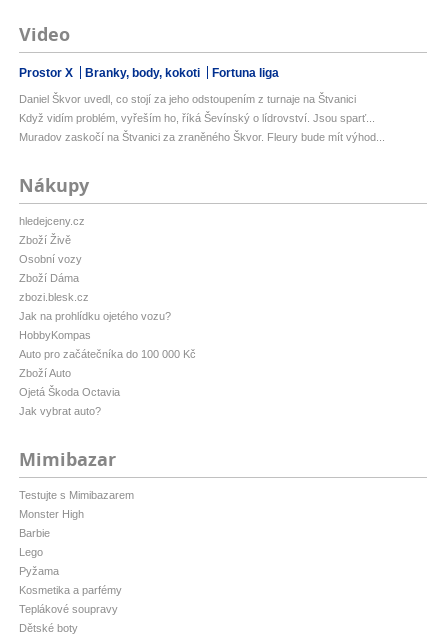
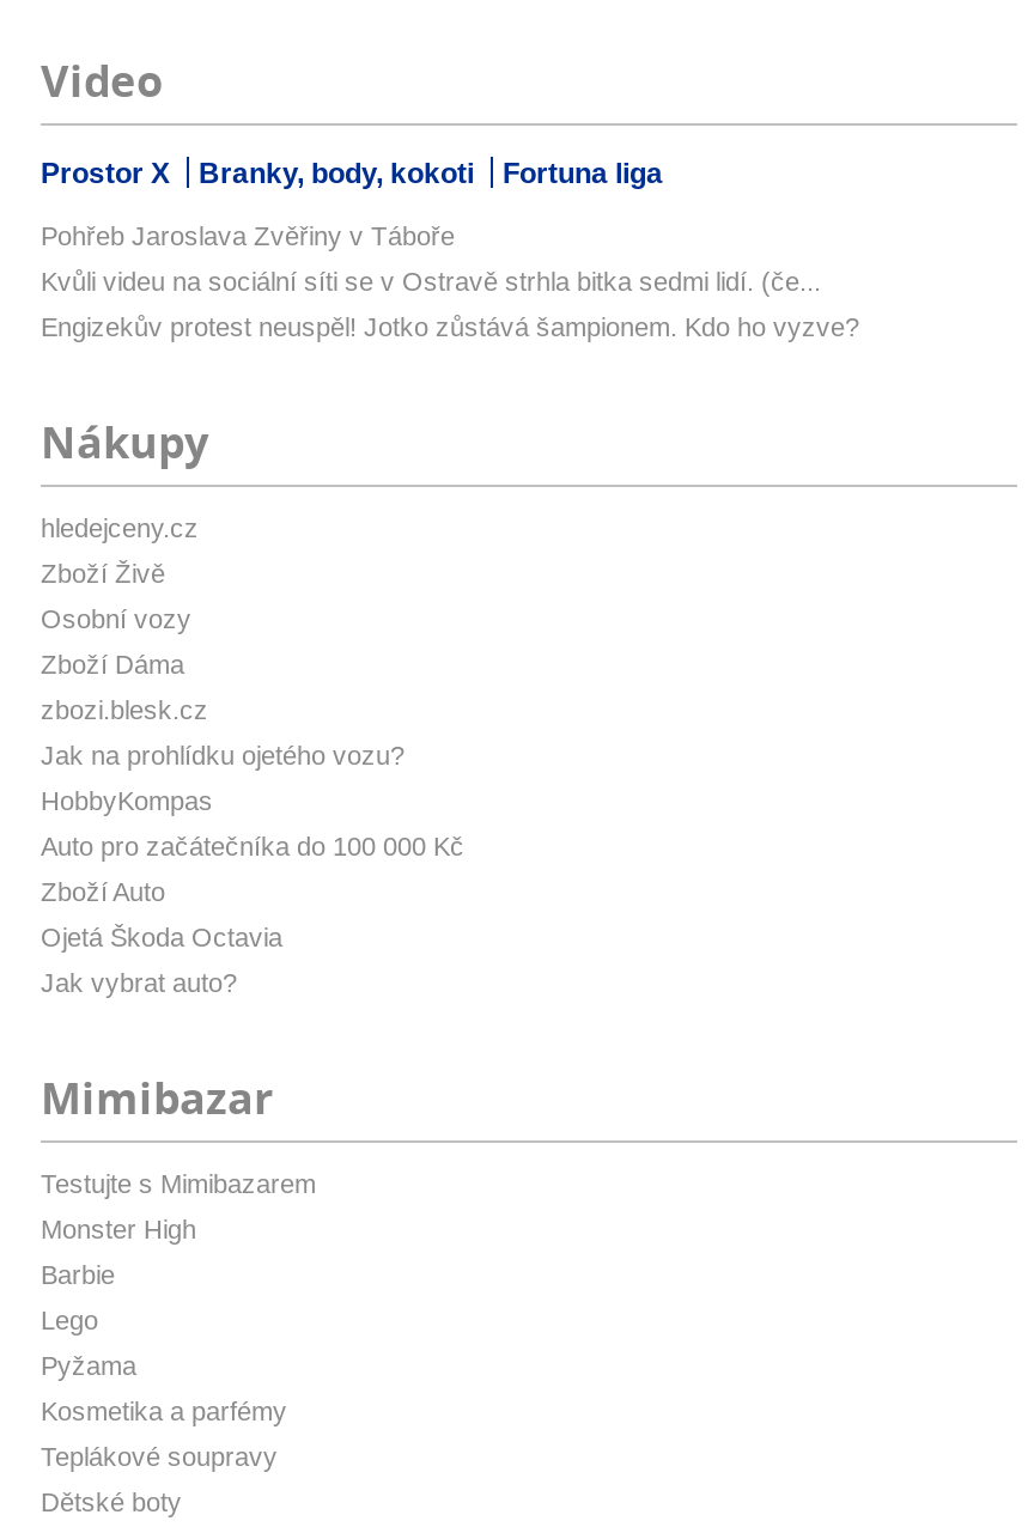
- Daniel Škvor uvedl, co stojí za jeho odstoupením z turnaje na Štvanici
+ Pohřeb Jaroslava Zvěřiny v Táboře

- Když vidím problém, vyřeším ho, říká Ševínský o lídrovství. Jsou sparť...
+ Kvůli videu na sociální síti se v Ostravě strhla bitka sedmi lidí. (če...

- Muradov zaskočí na Štvanici za zraněného Škvor. Fleury bude mít výhod...
+ Engizekův protest neuspěl! Jotko zůstává šampionem. Kdo ho vyzve?
